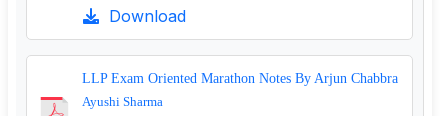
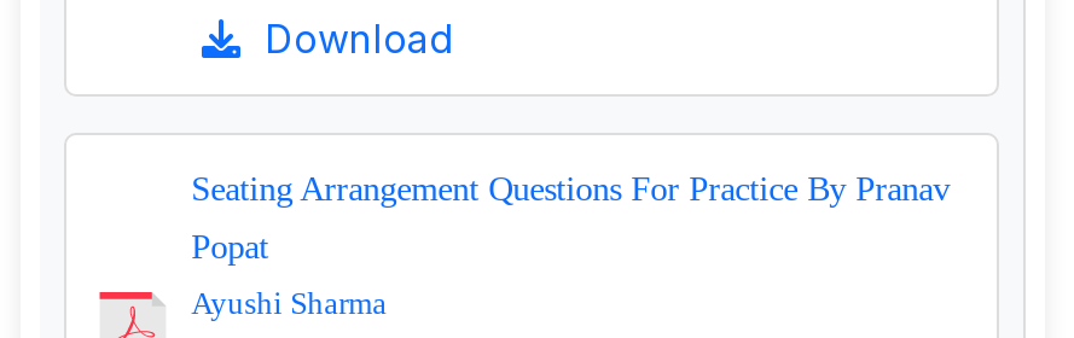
- LLP Exam Oriented Marathon Notes By Arjun Chabbra
+ Seating Arrangement Questions For Practice By Pranav
+ Popat
